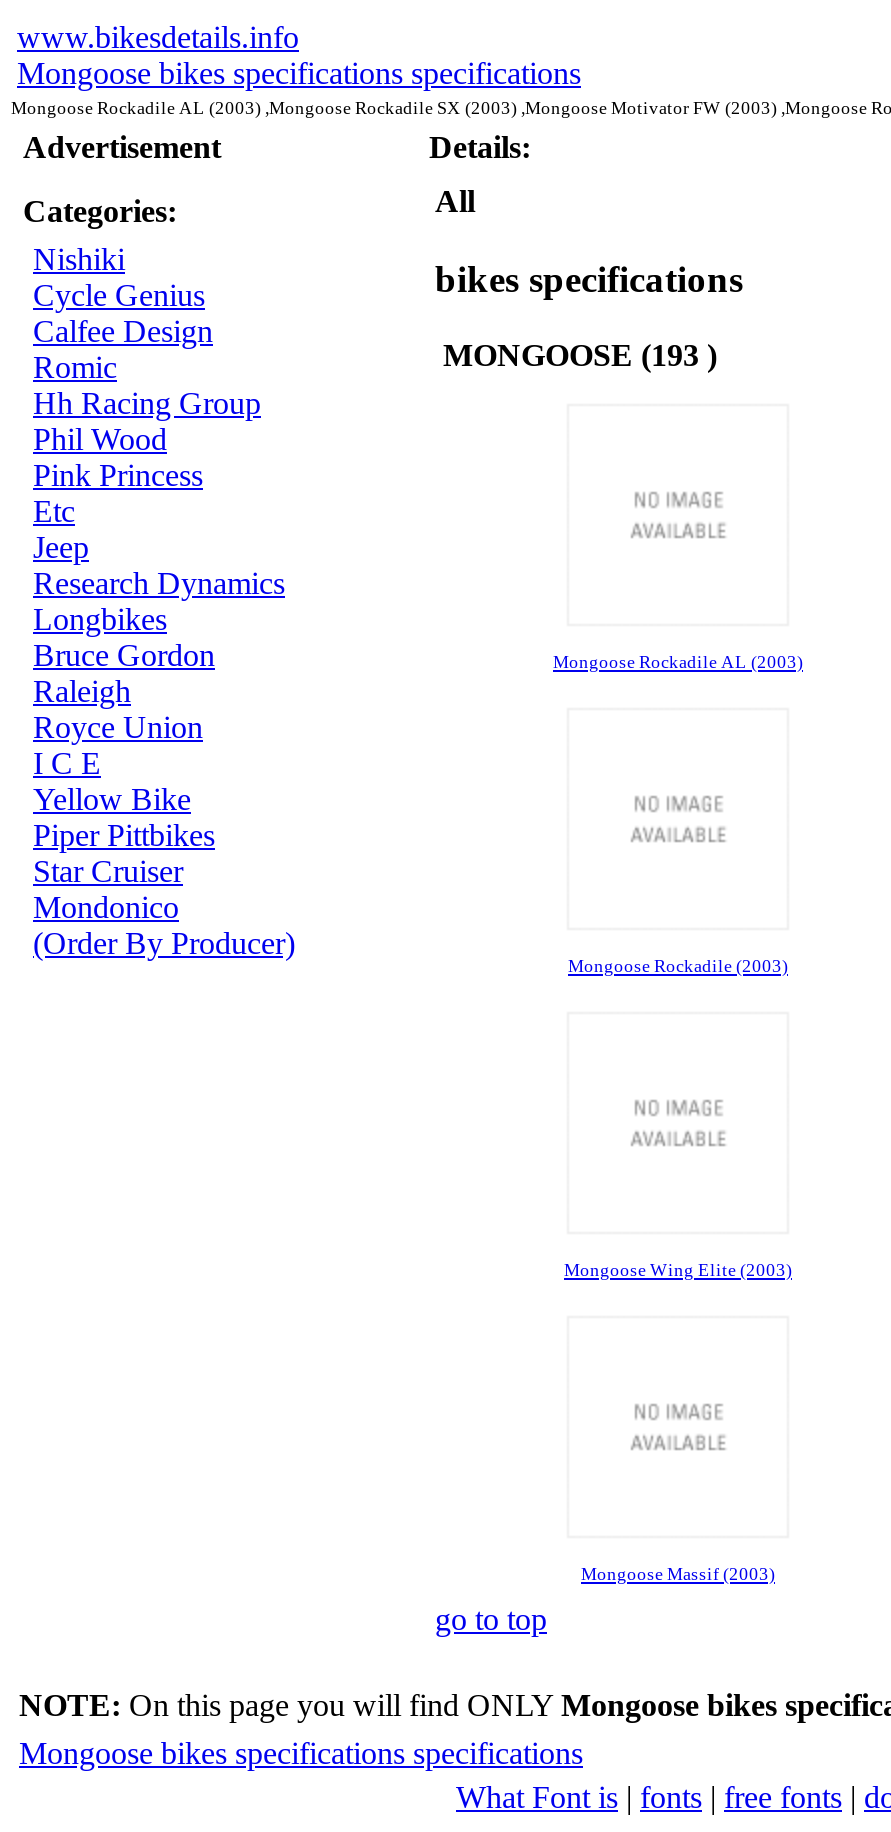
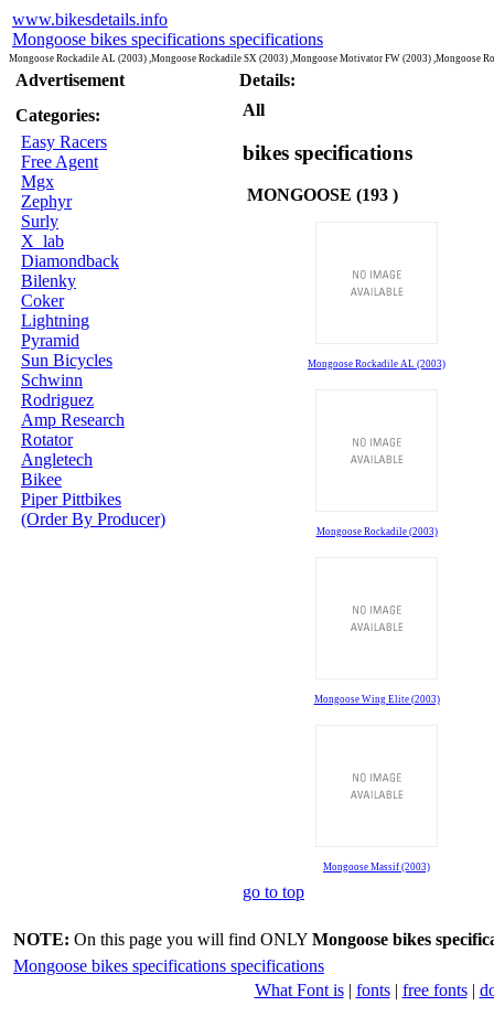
- Nishiki
- Cycle Genius
- Calfee Design
- Romic
- Hh Racing Group
- Phil Wood
- Pink Princess
- Etc
- Jeep
- Research Dynamics
- Longbikes
- Bruce Gordon
- Raleigh
- Royce Union
- I C E
- Yellow Bike
+ Easy Racers
+ Free Agent
+ Mgx
+ Zephyr
+ Surly
+ X_lab
+ Diamondback
+ Bilenky
+ Coker
+ Lightning
+ Pyramid
+ Sun Bicycles
+ Schwinn
+ Rodriguez
+ Amp Research
+ Rotator
+ Angletech
+ Bikee

moved down: Piper Pittbikes

- Star Cruiser
- Mondonico
